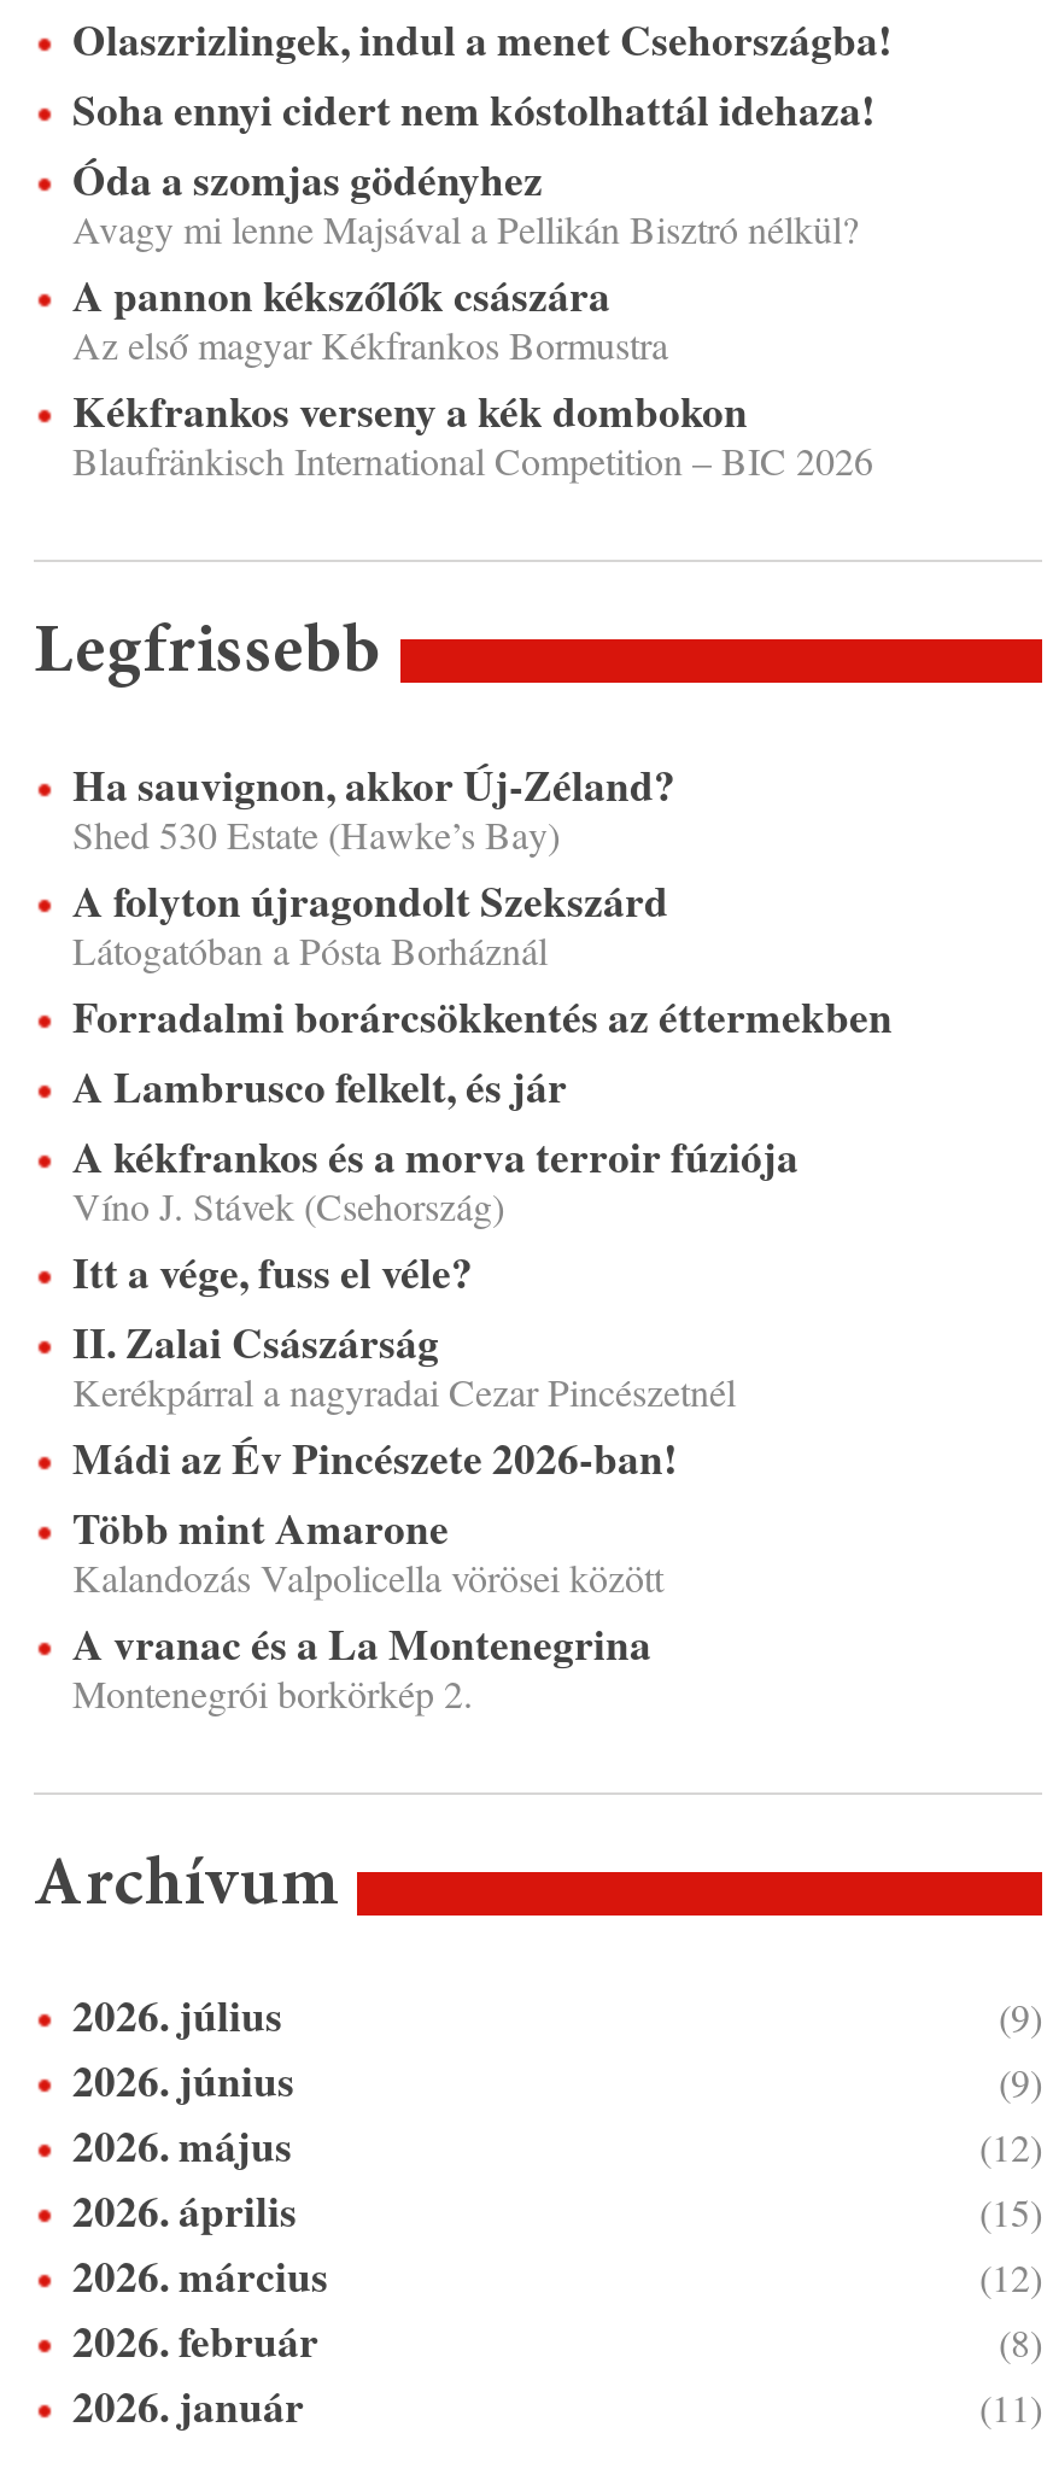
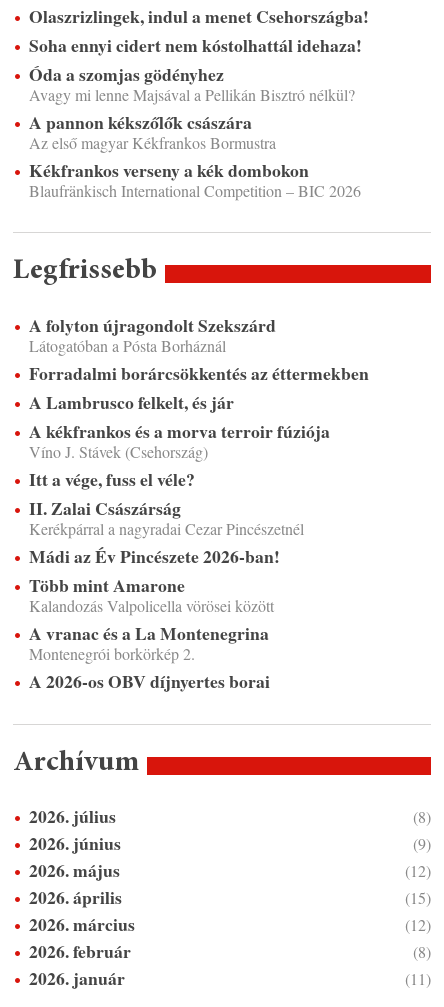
- Ha sauvignon, akkor Új-Zéland?
- Shed 530 Estate (Hawke’s Bay)

moved up: A folyton újragondolt Szekszárd | Látogatóban a Pósta Borháznál | Forradalmi borárcsökkentés az éttermekben | ... | A vranac és a La Montenegrina | Montenegrói borkörkép 2.

+ A 2026-os OBV díjnyertes borai

- (9)
+ (8)
